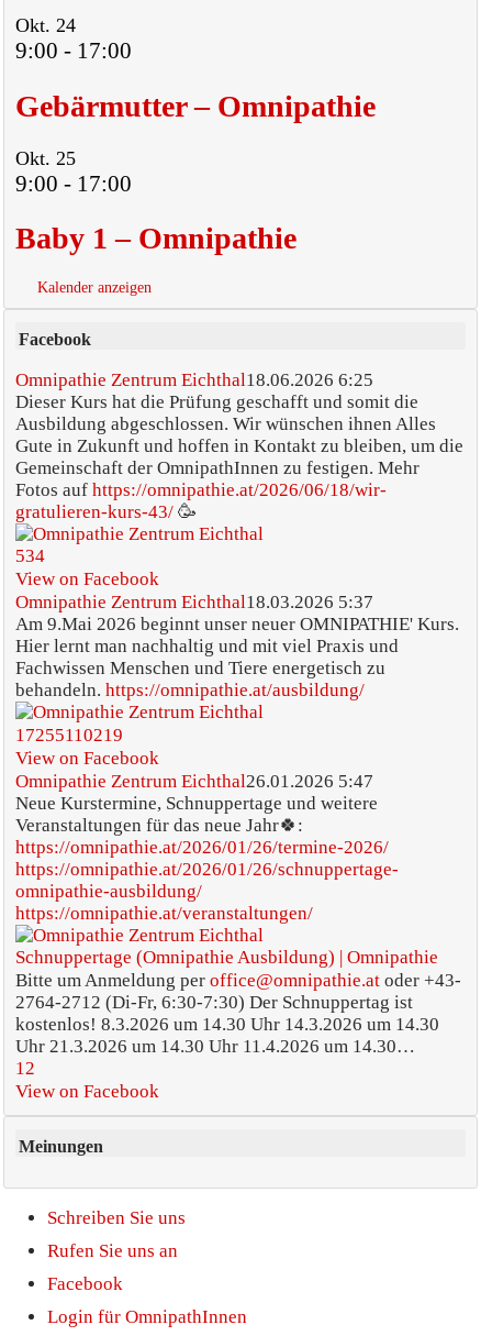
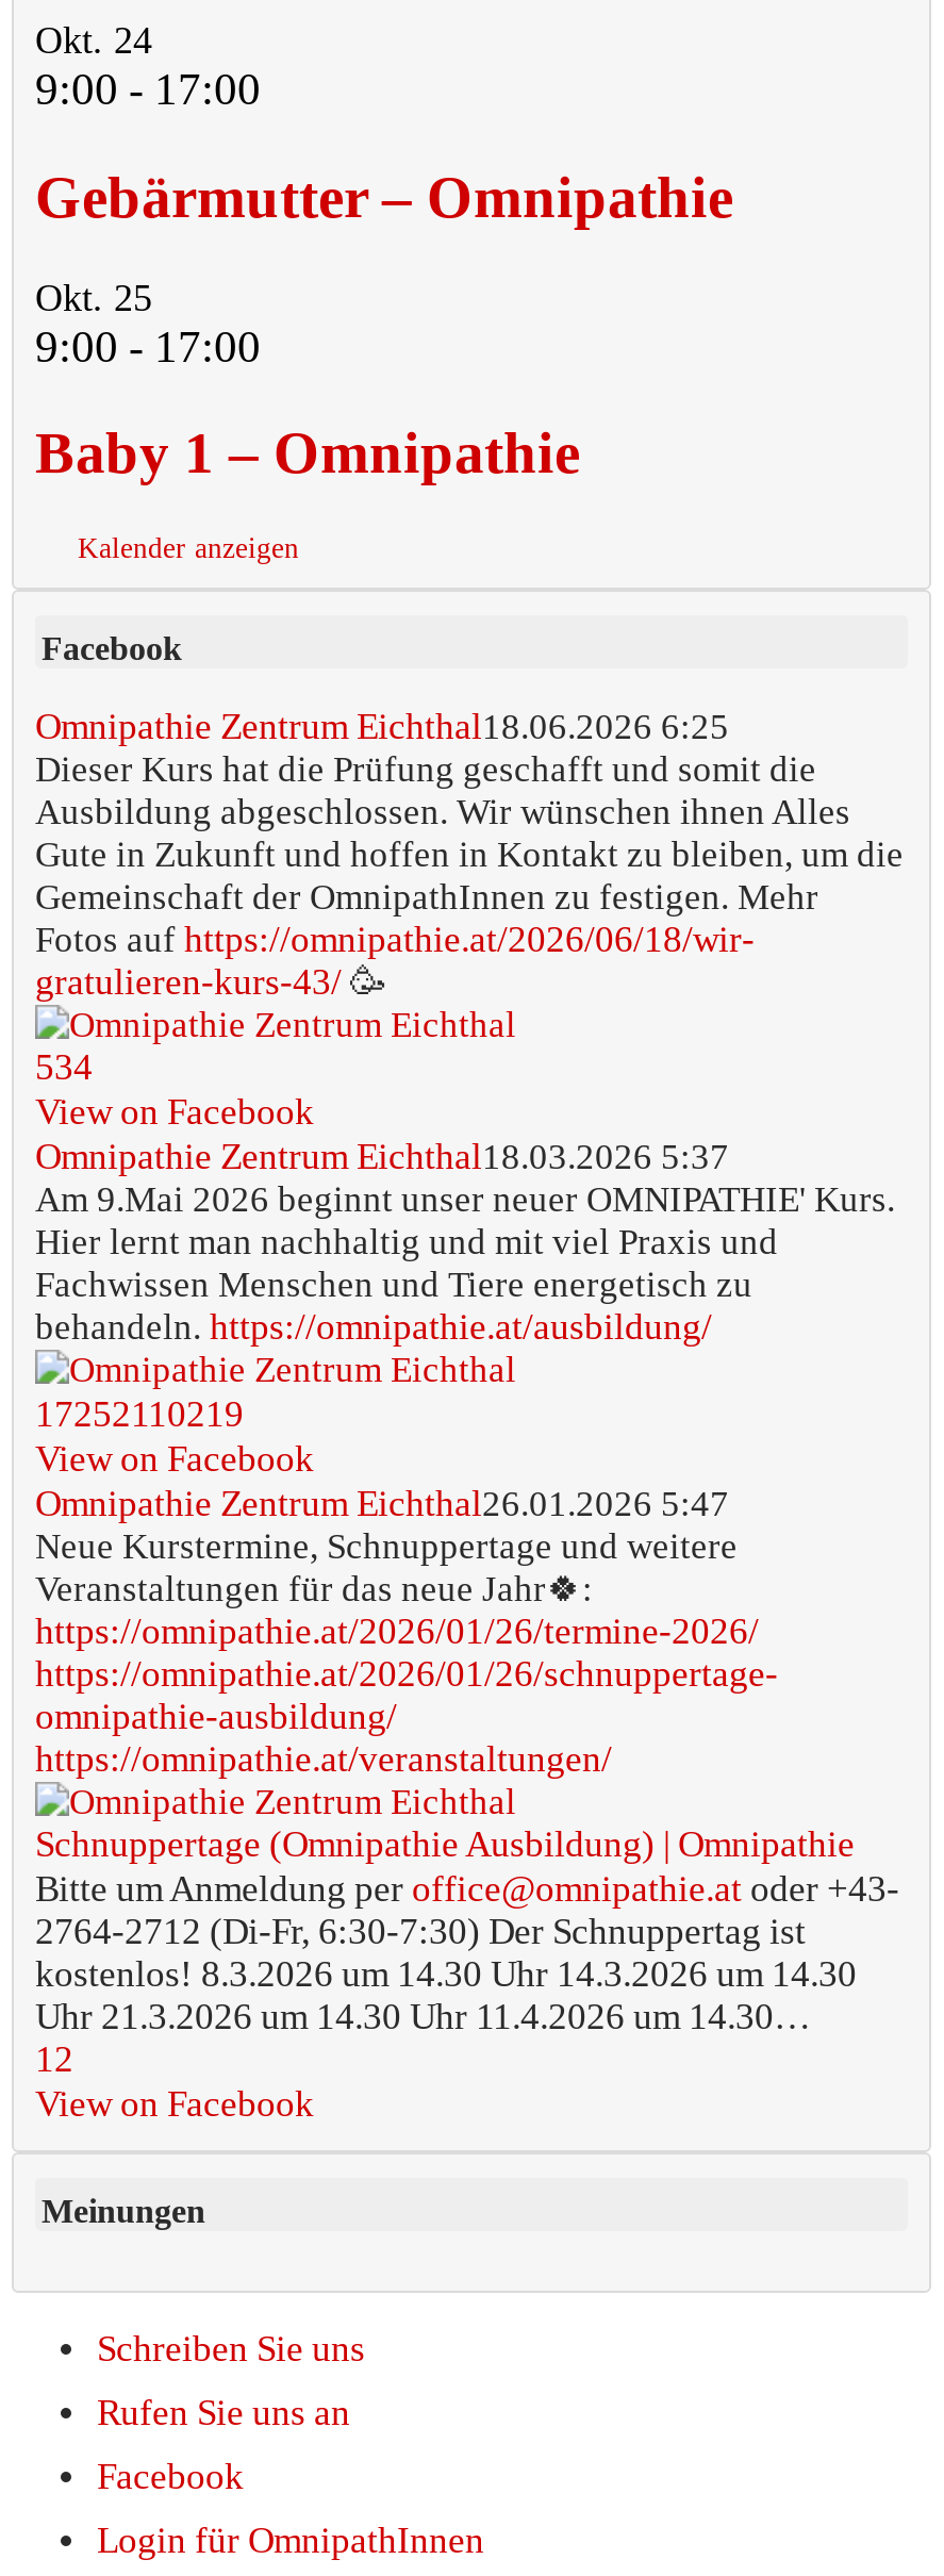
- 17255110219
+ 17252110219
